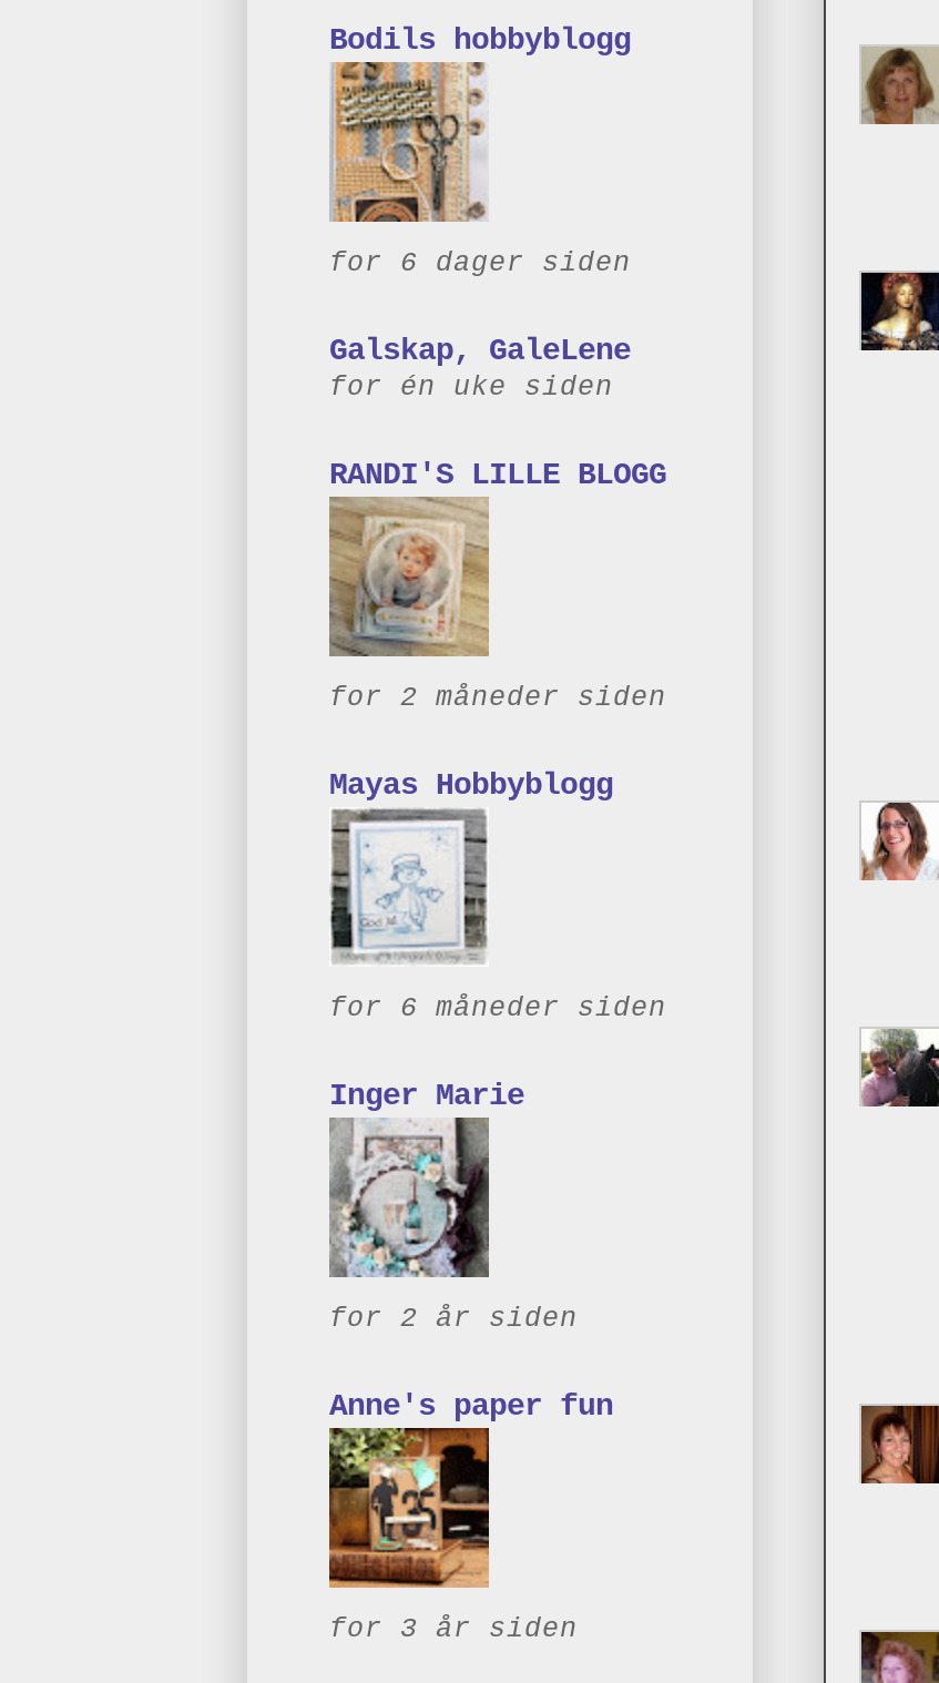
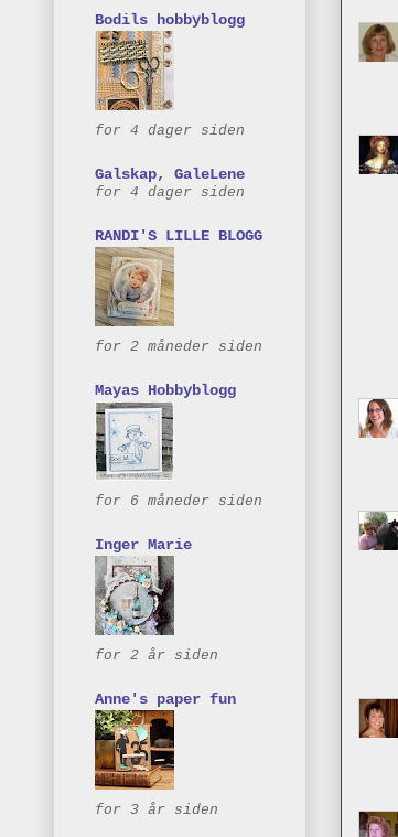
- for 6 dager siden
+ for 4 dager siden

- for én uke siden
+ for 4 dager siden
